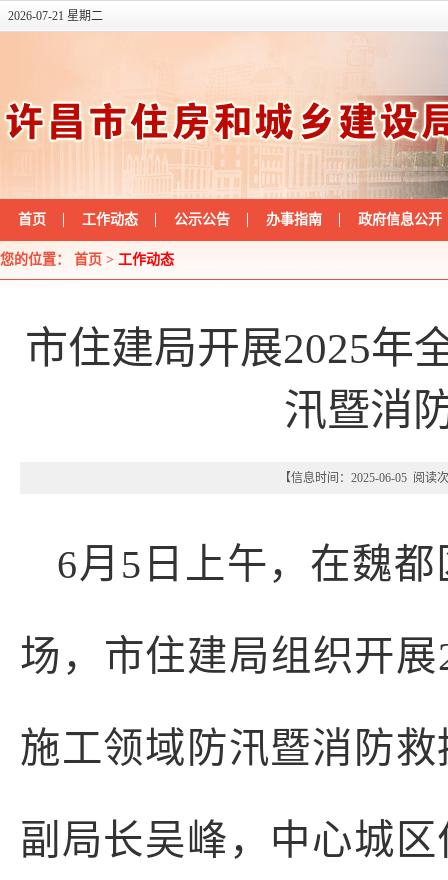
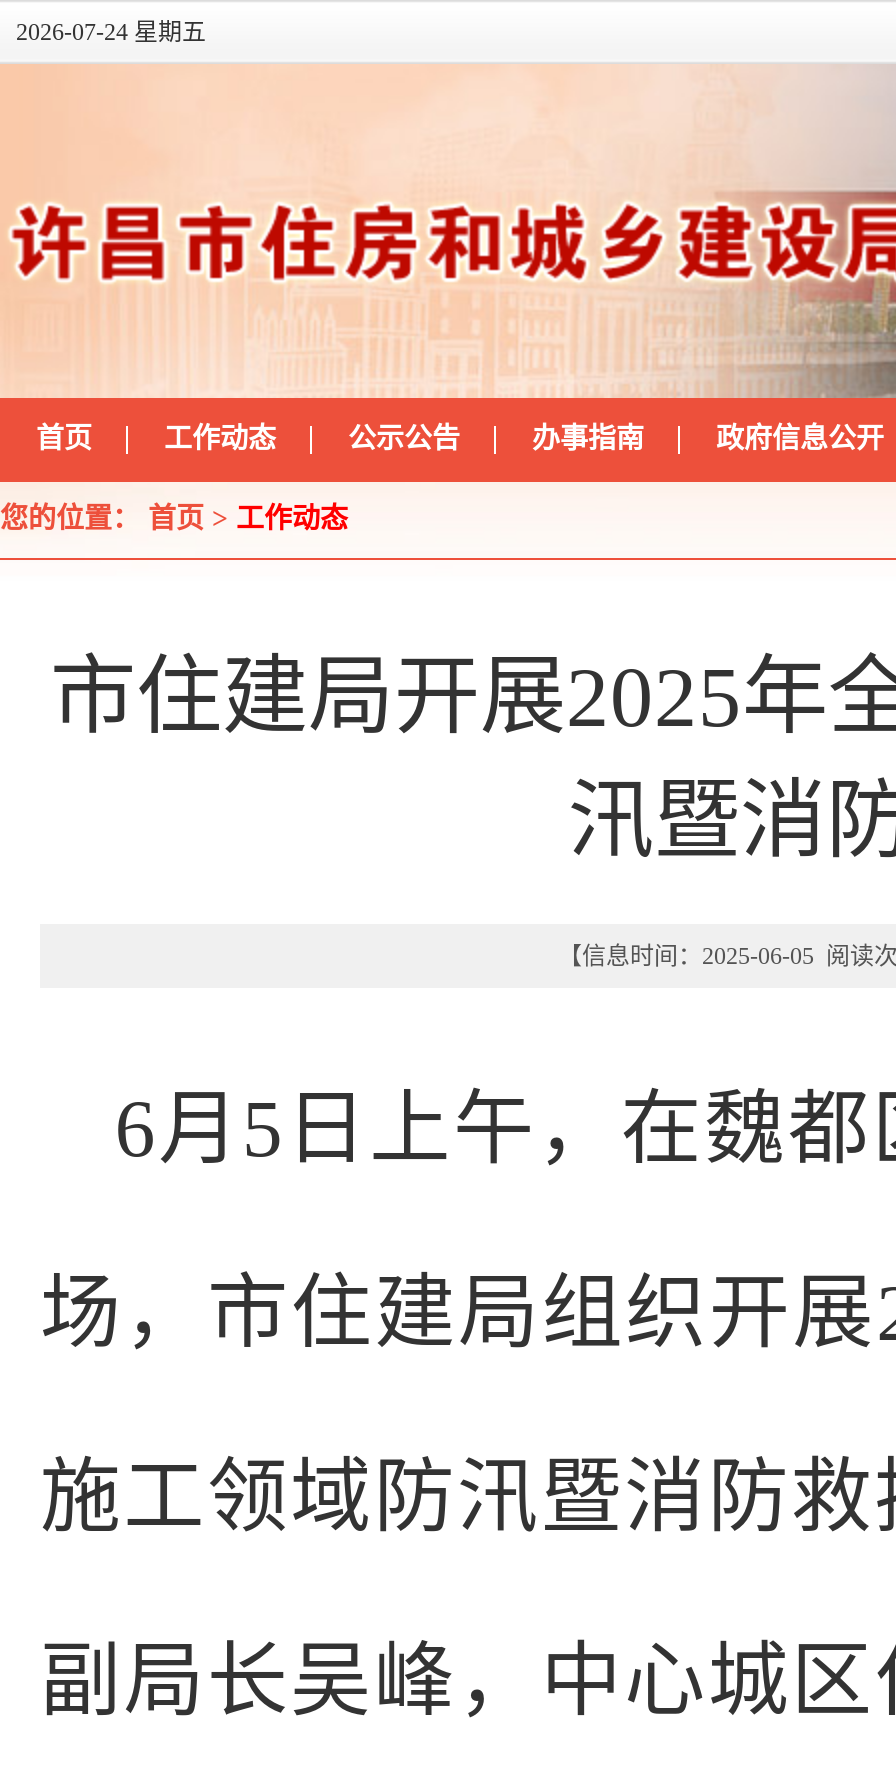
- 2026-07-21 星期二
+ 2026-07-24 星期五
